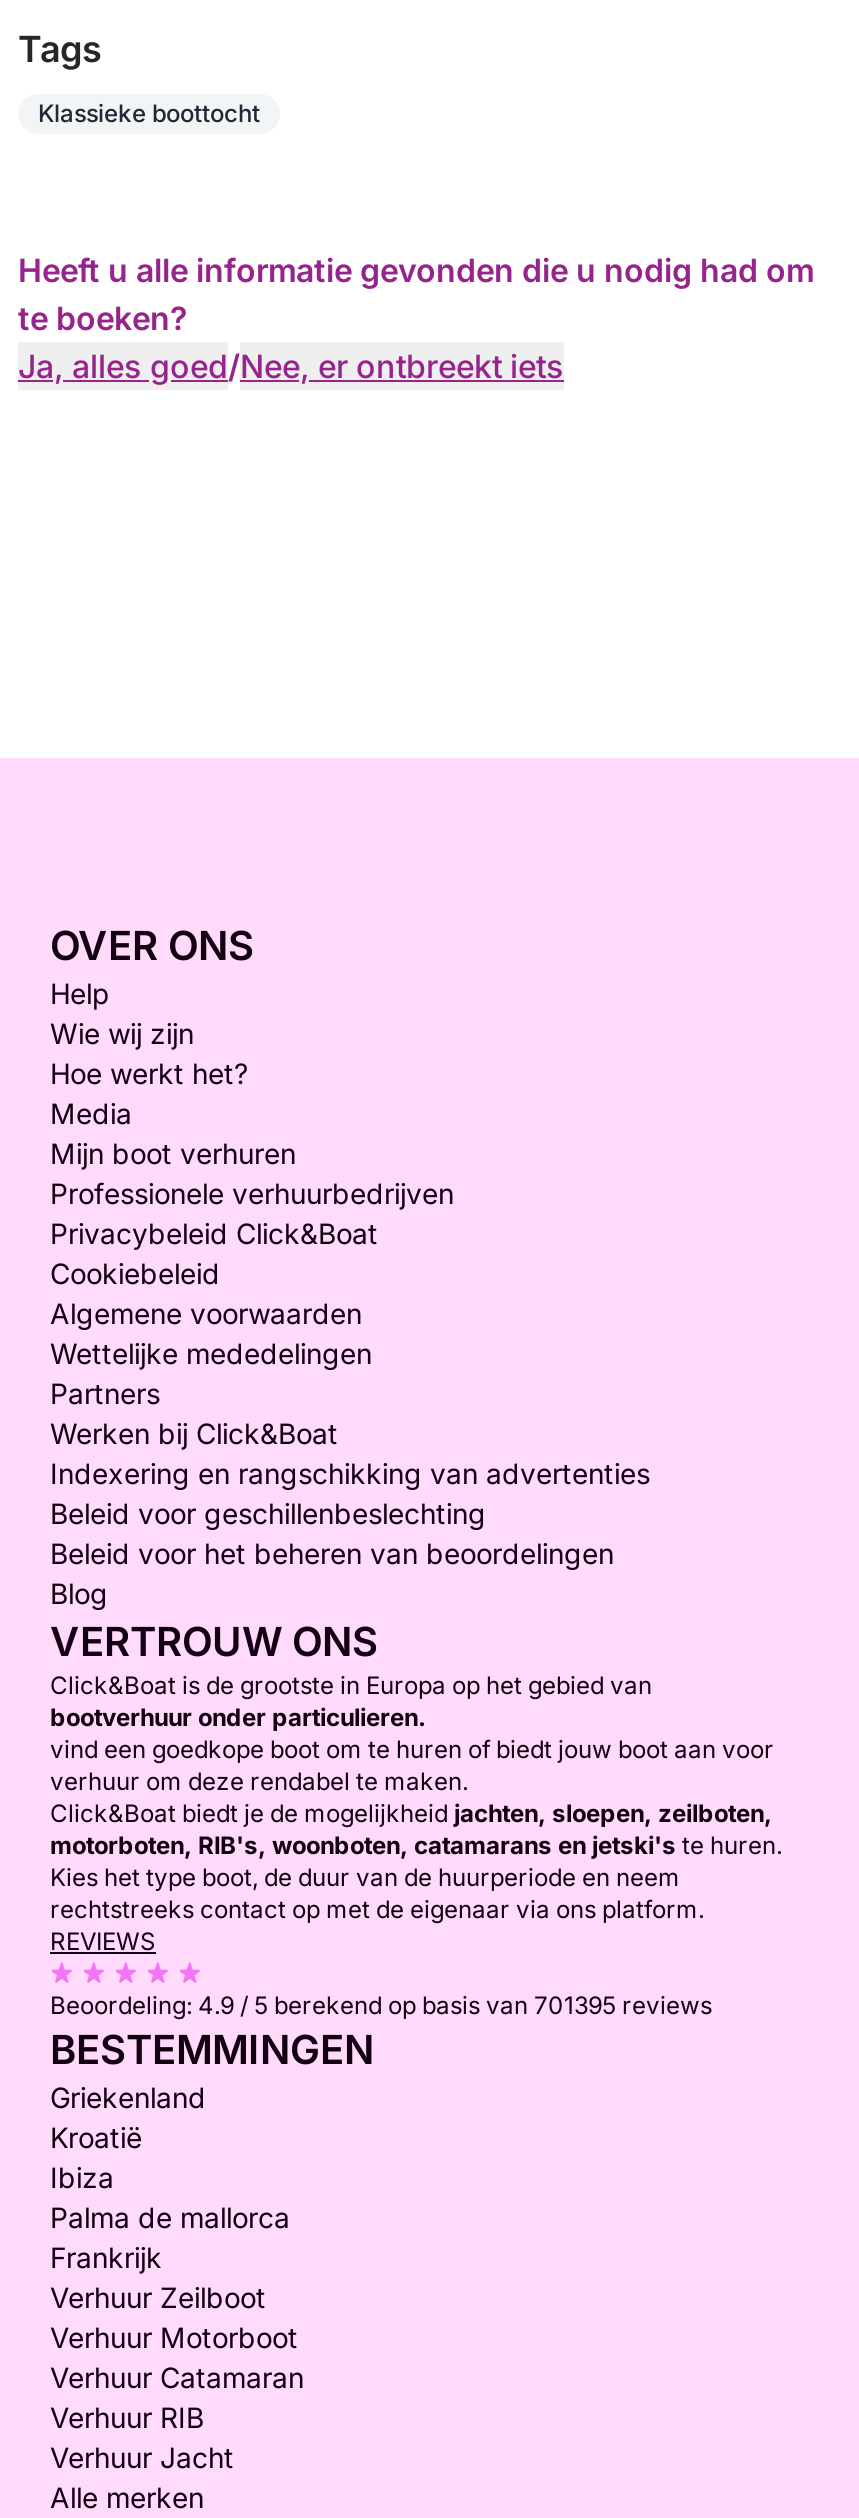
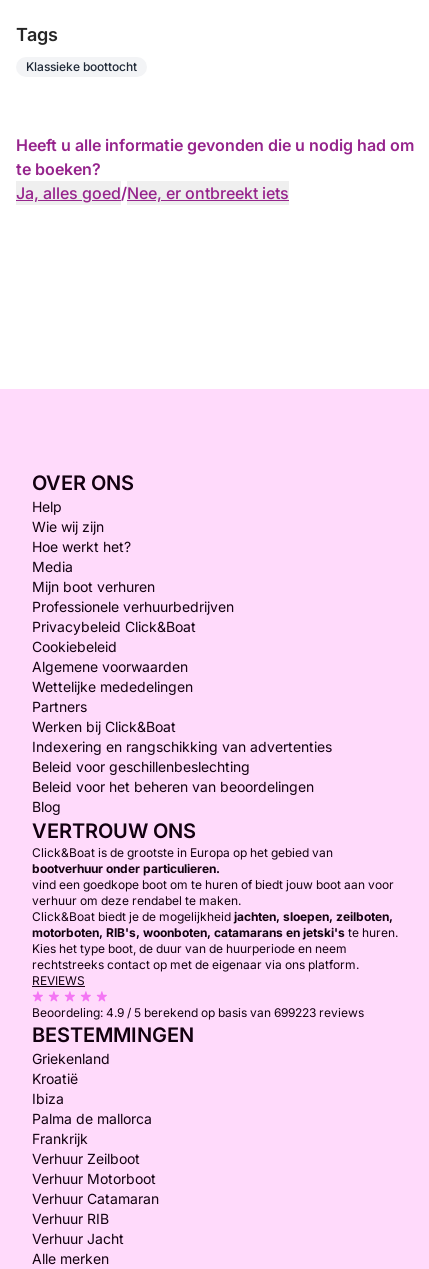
- Beoordeling: 4.9 / 5 berekend op basis van 701395 reviews
+ Beoordeling: 4.9 / 5 berekend op basis van 699223 reviews
